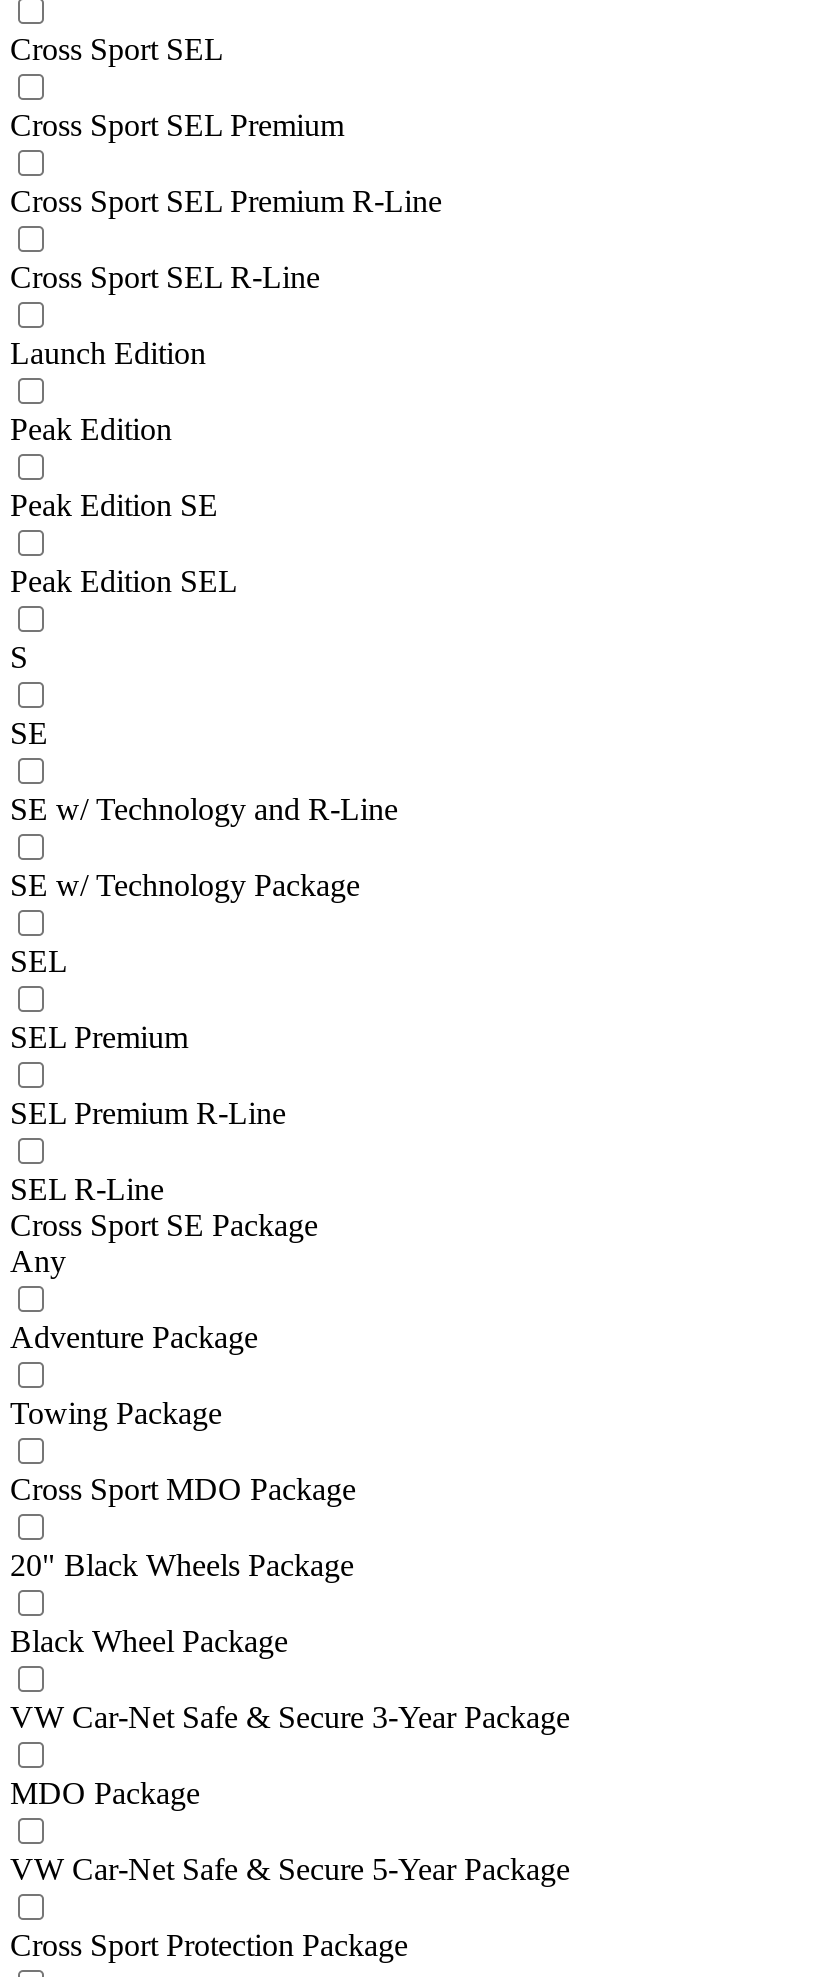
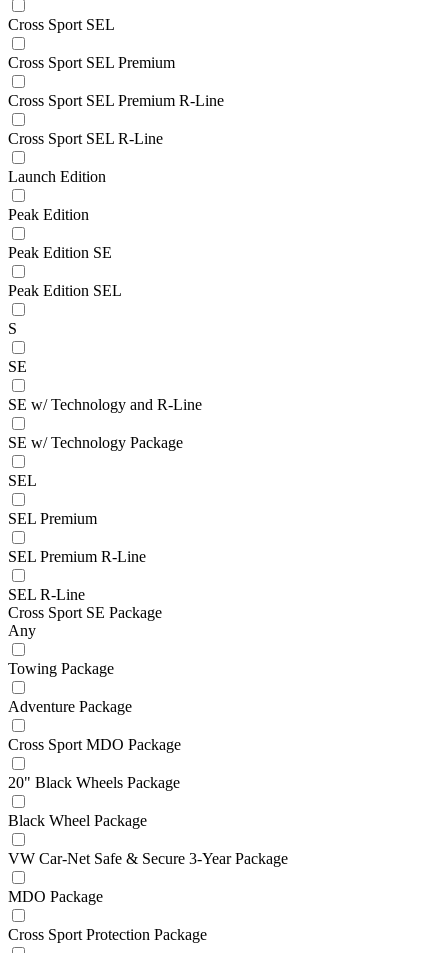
moved down: Adventure Package

- VW Car-Net Safe & Secure 5-Year Package
